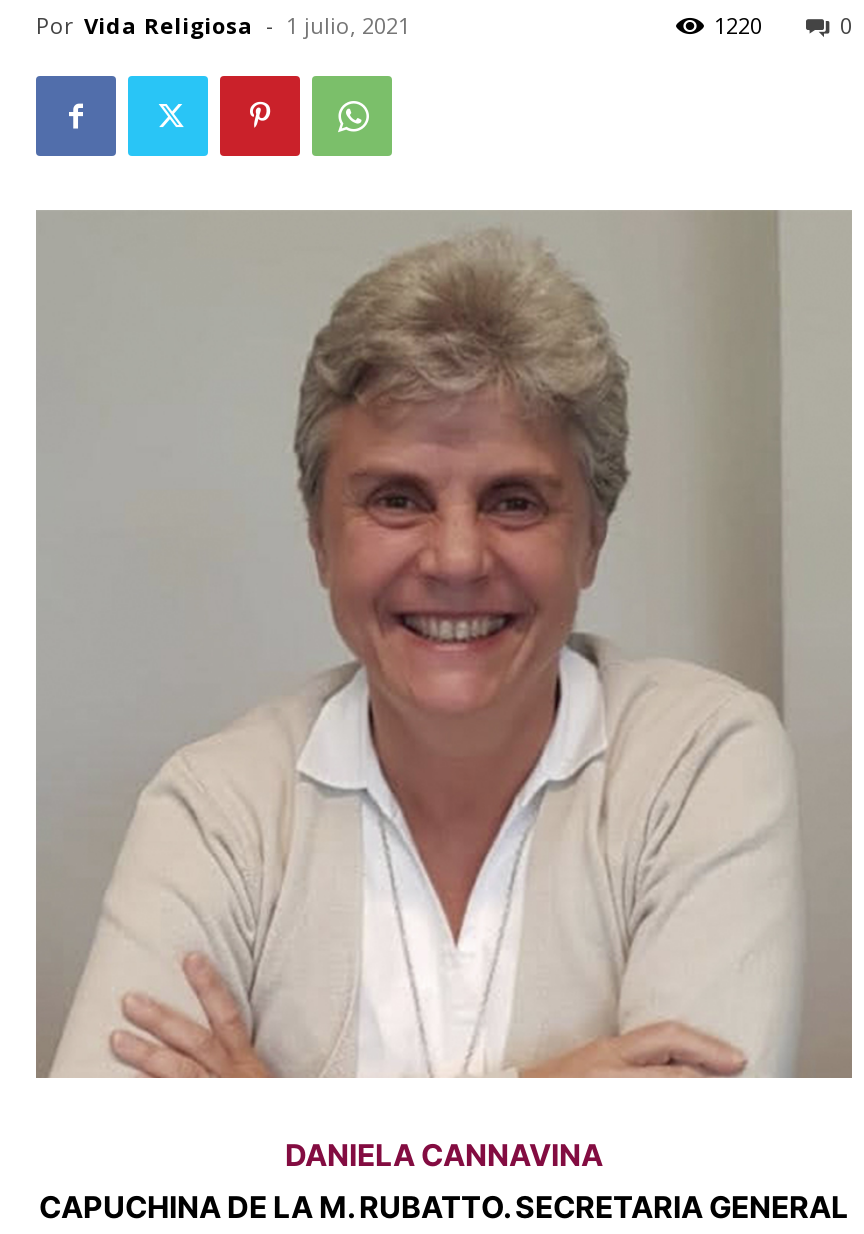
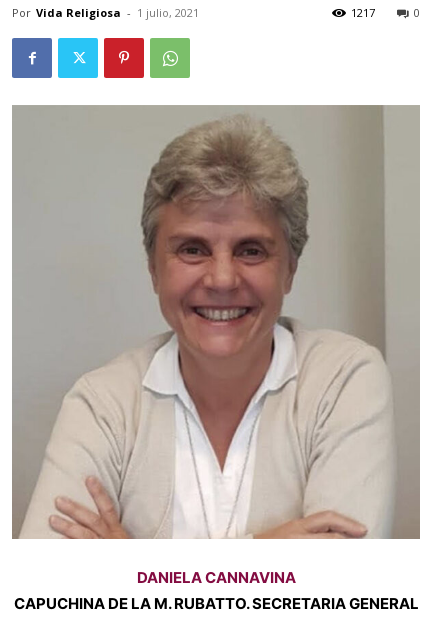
- 1220
+ 1217
